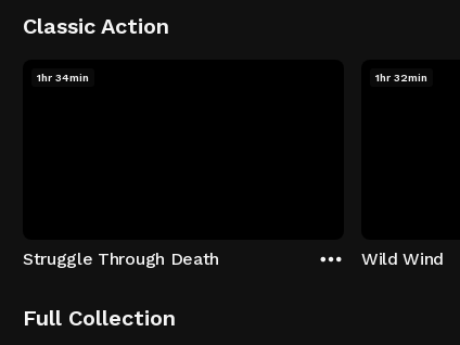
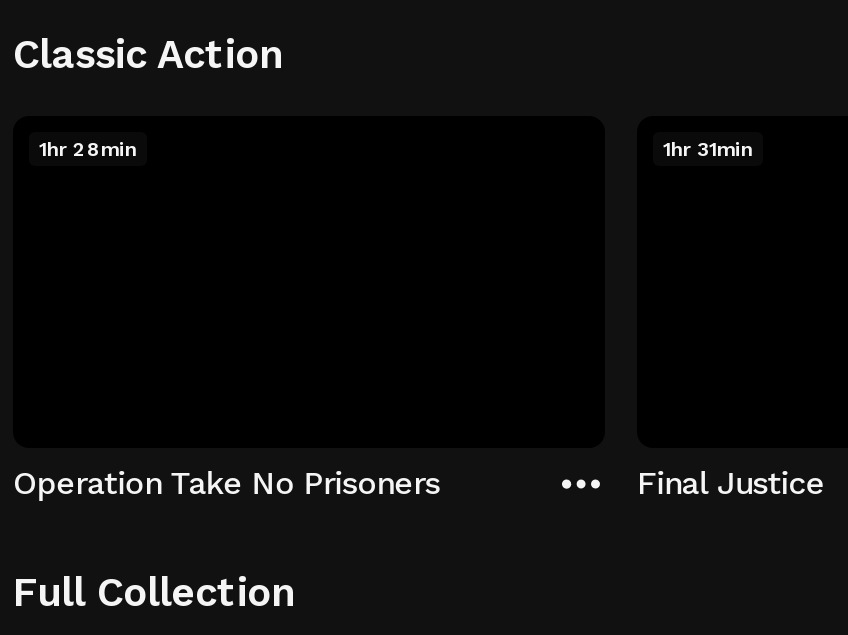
- 1hr 34min
+ 1hr 28min

- 1hr 32min
+ 1hr 31min

- Struggle Through Death
+ Operation Take No Prisoners

- Wild Wind
+ Final Justice
